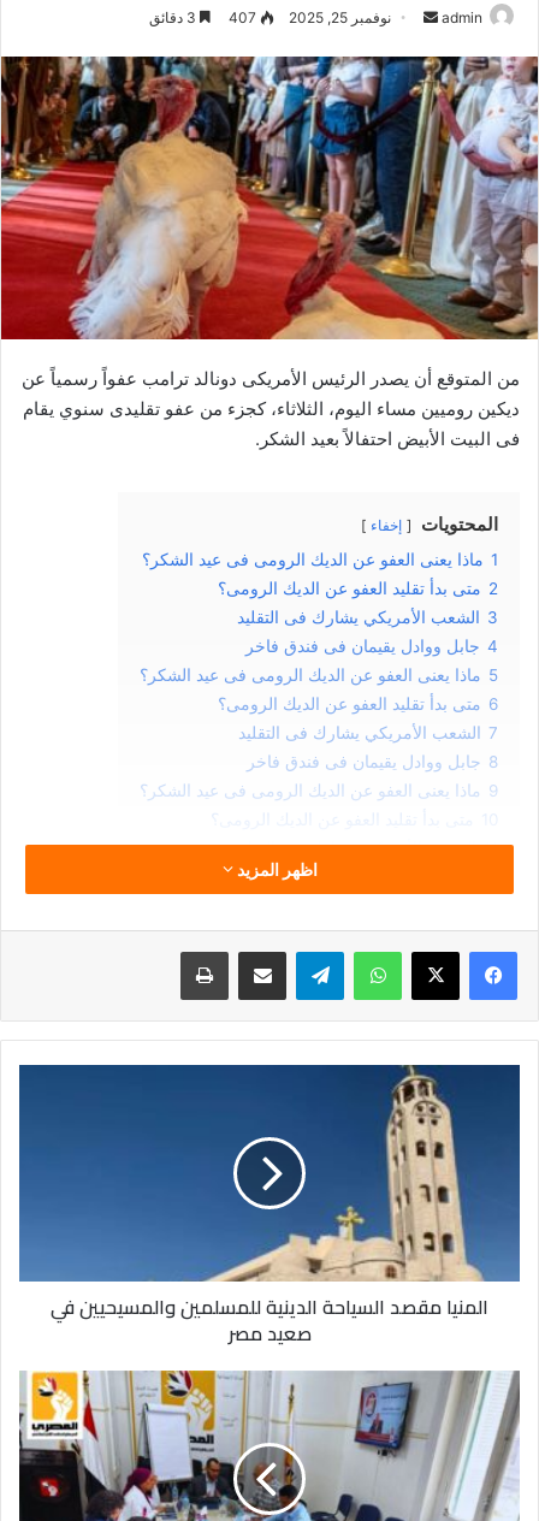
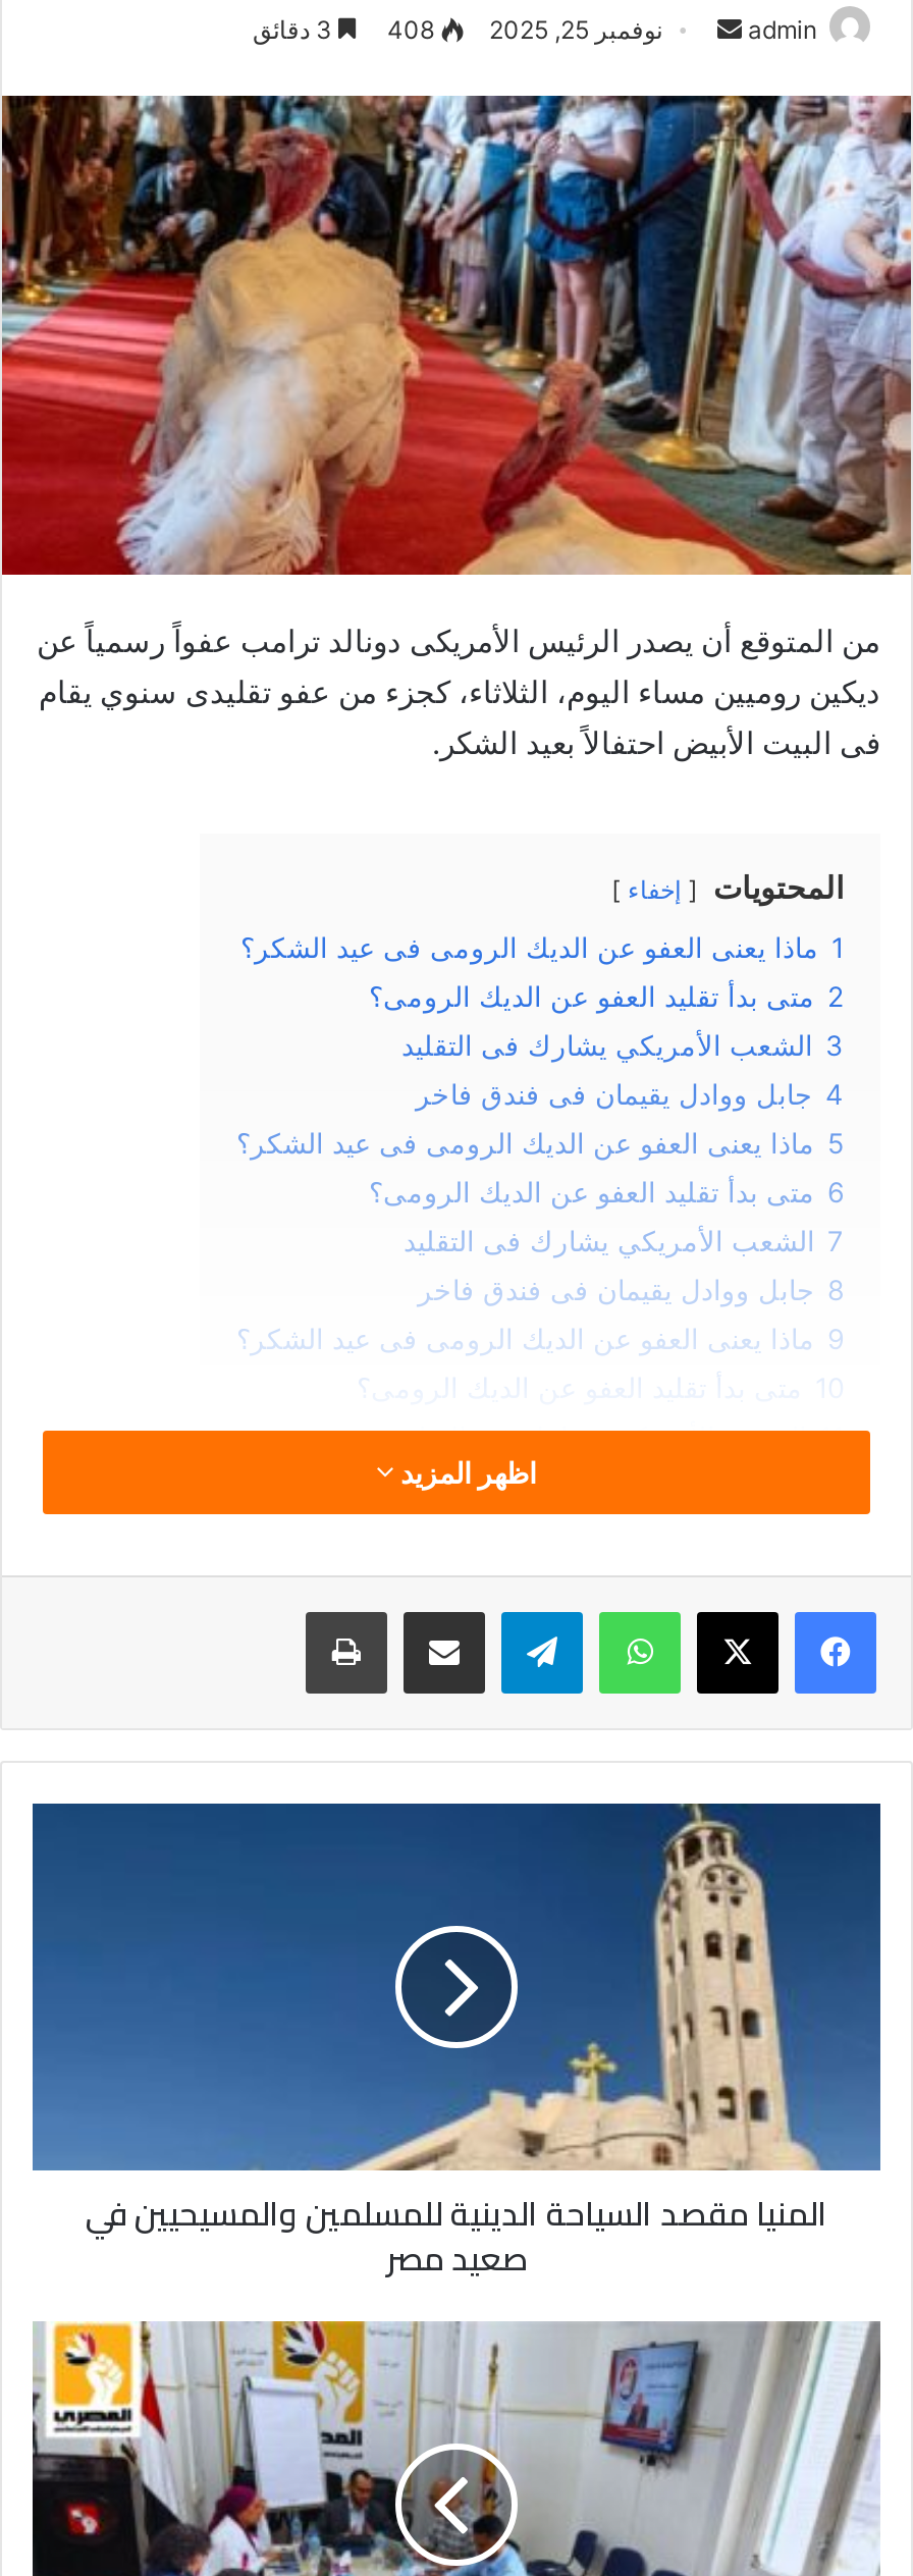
- 407
+ 408
